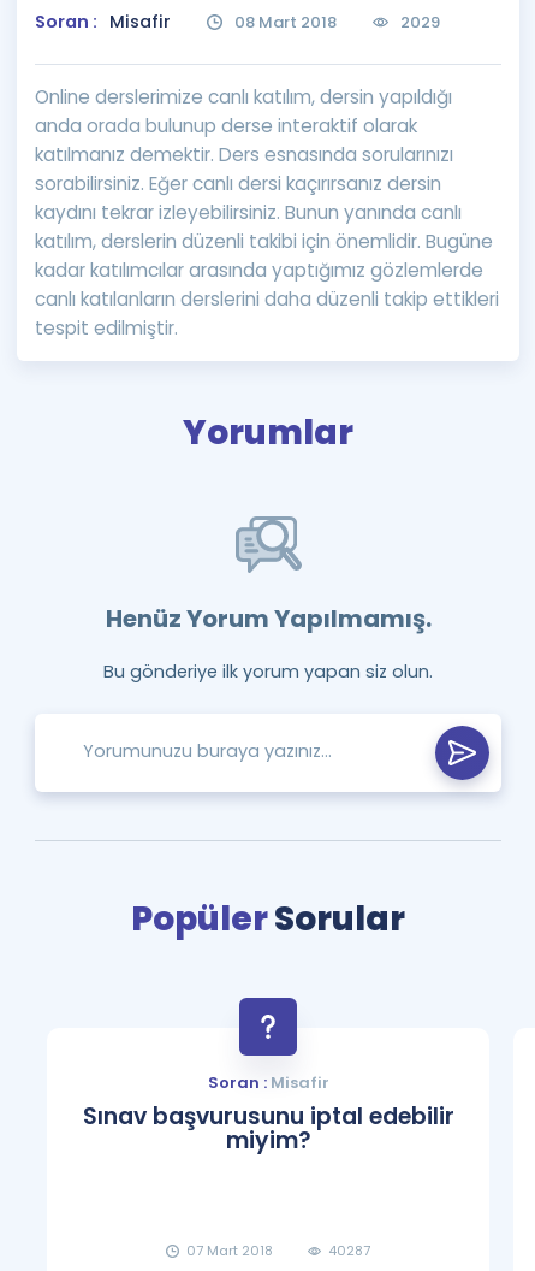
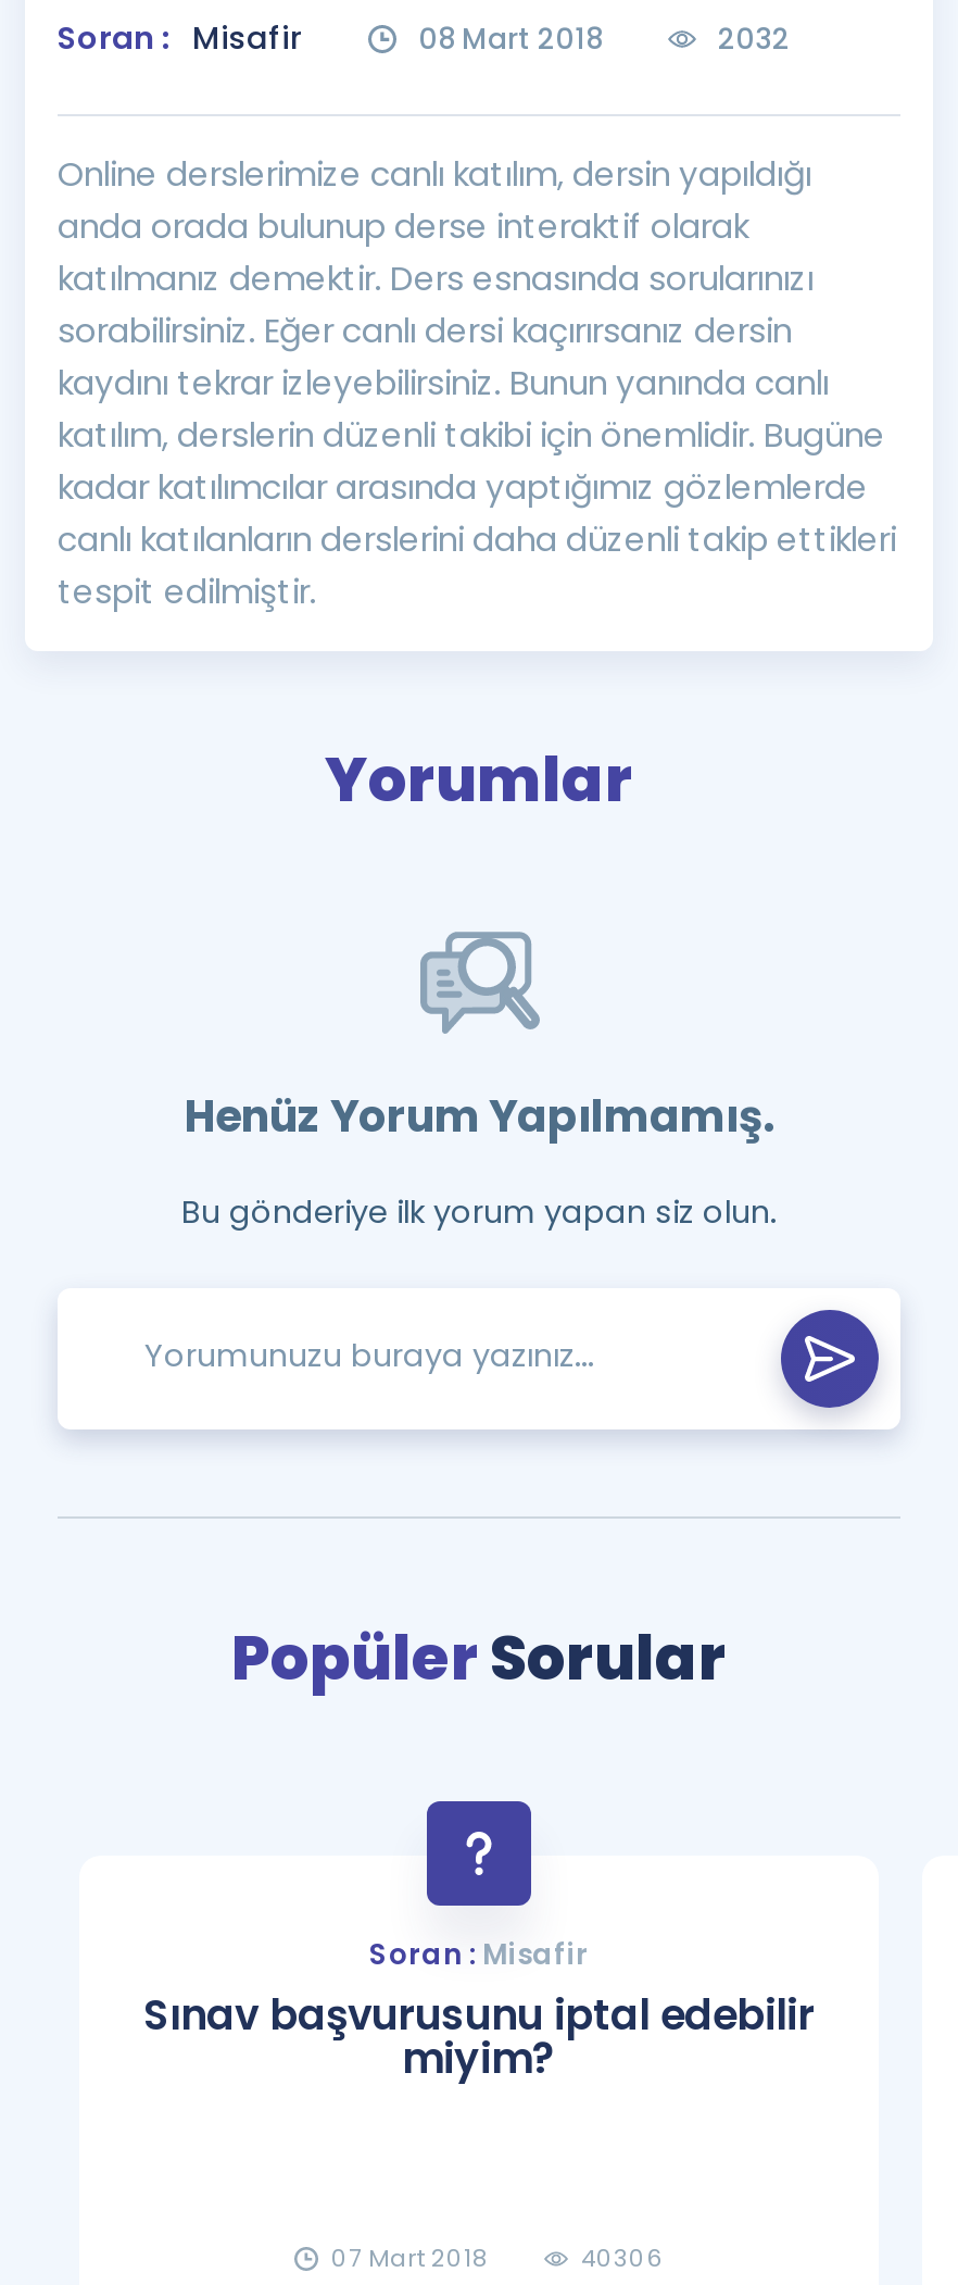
- 2029
+ 2032

- 40287
+ 40306
